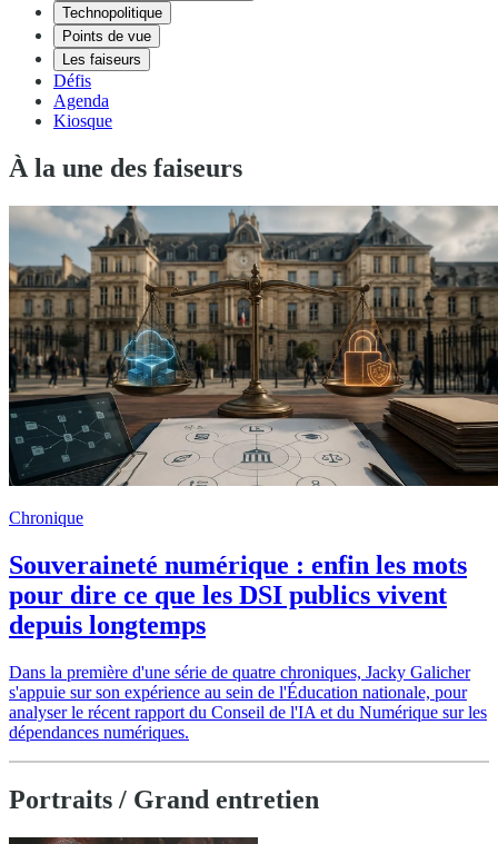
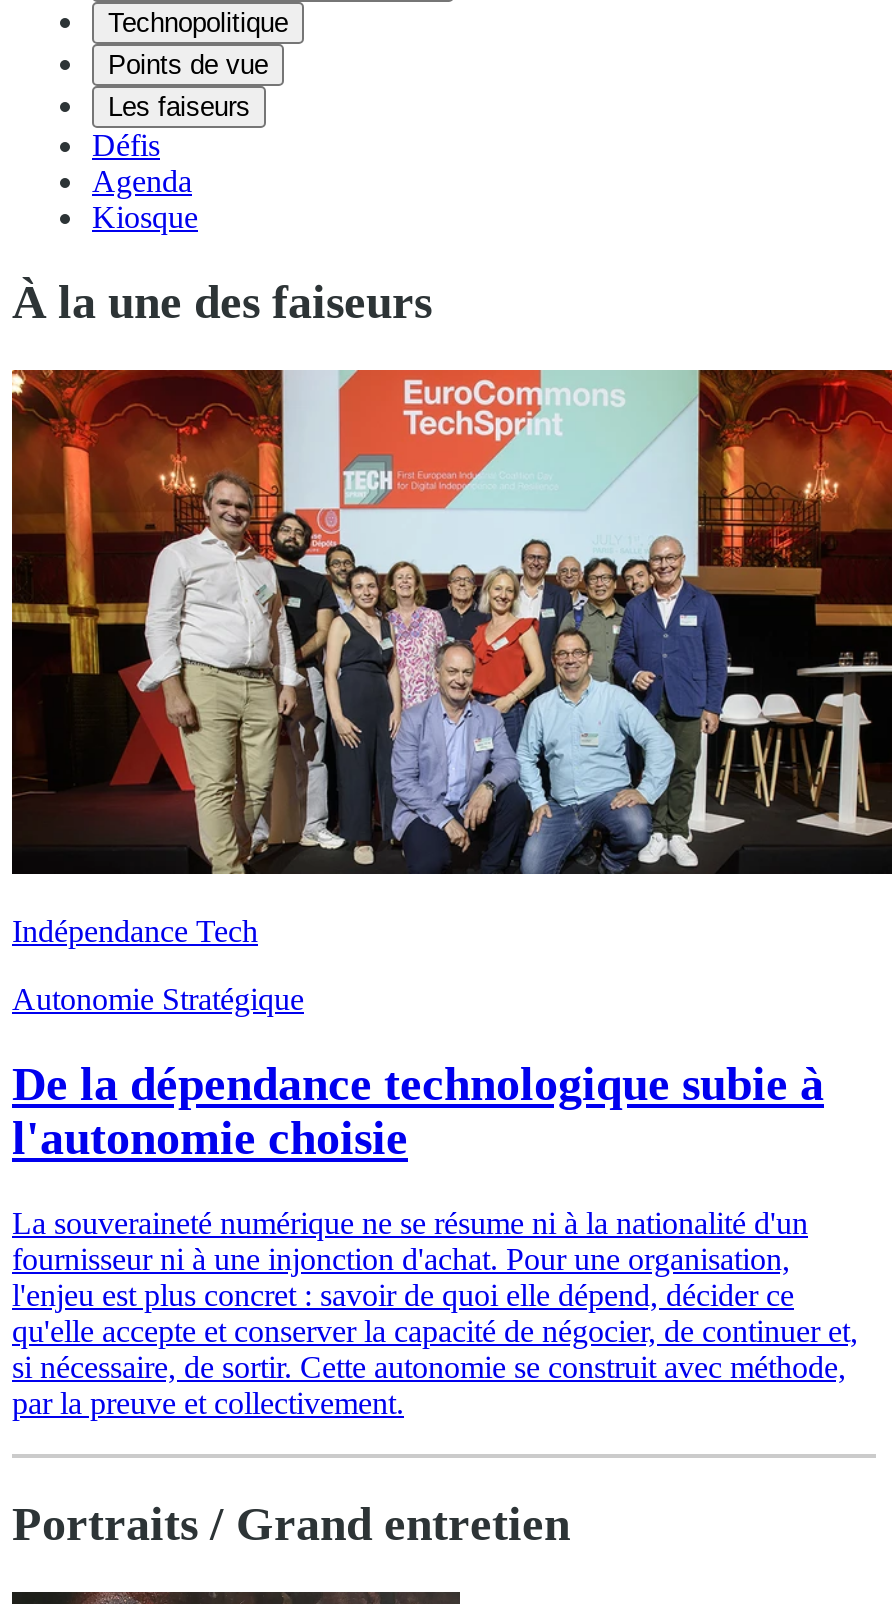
- [image]
- Chronique
- Souveraineté numérique : enfin les mots
- pour dire ce que les DSI publics vivent
- depuis longtemps
- Dans la première d'une série de quatre chroniques, Jacky Galicher
- s'appuie sur son expérience au sein de l'Éducation nationale, pour
- analyser le récent rapport du Conseil de l'IA et du Numérique sur les
- dépendances numériques.
+ [image]
+ Indépendance Tech
+ Autonomie Stratégique
+ De la dépendance technologique subie à
+ l'autonomie choisie
+ La souveraineté numérique ne se résume ni à la nationalité d'un
+ fournisseur ni à une injonction d'achat. Pour une organisation,
+ l'enjeu est plus concret : savoir de quoi elle dépend, décider ce
+ qu'elle accepte et conserver la capacité de négocier, de continuer et,
+ si nécessaire, de sortir. Cette autonomie se construit avec méthode,
+ par la preuve et collectivement.
